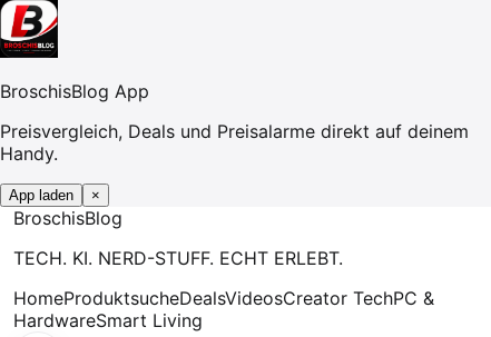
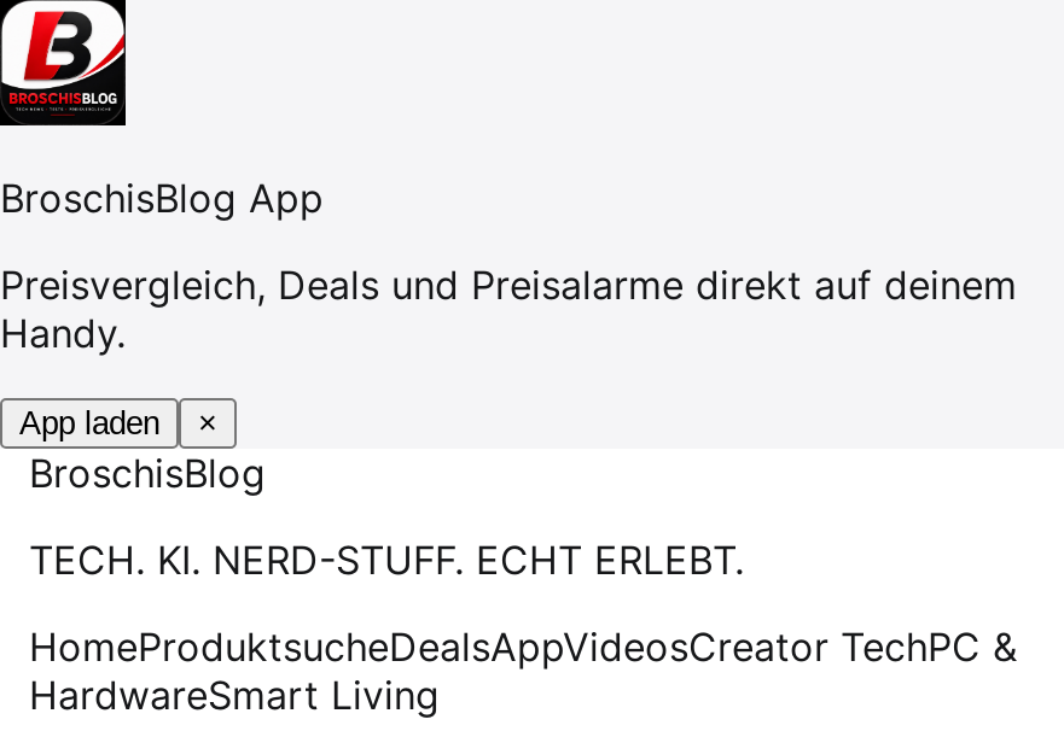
- HomeProduktsucheDealsVideosCreator TechPC &
+ HomeProduktsucheDealsAppVideosCreator TechPC &
